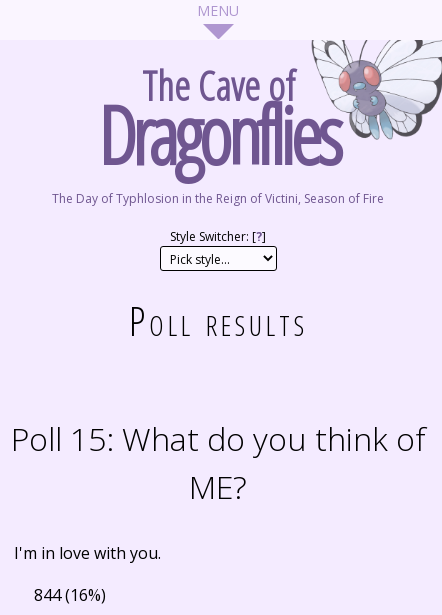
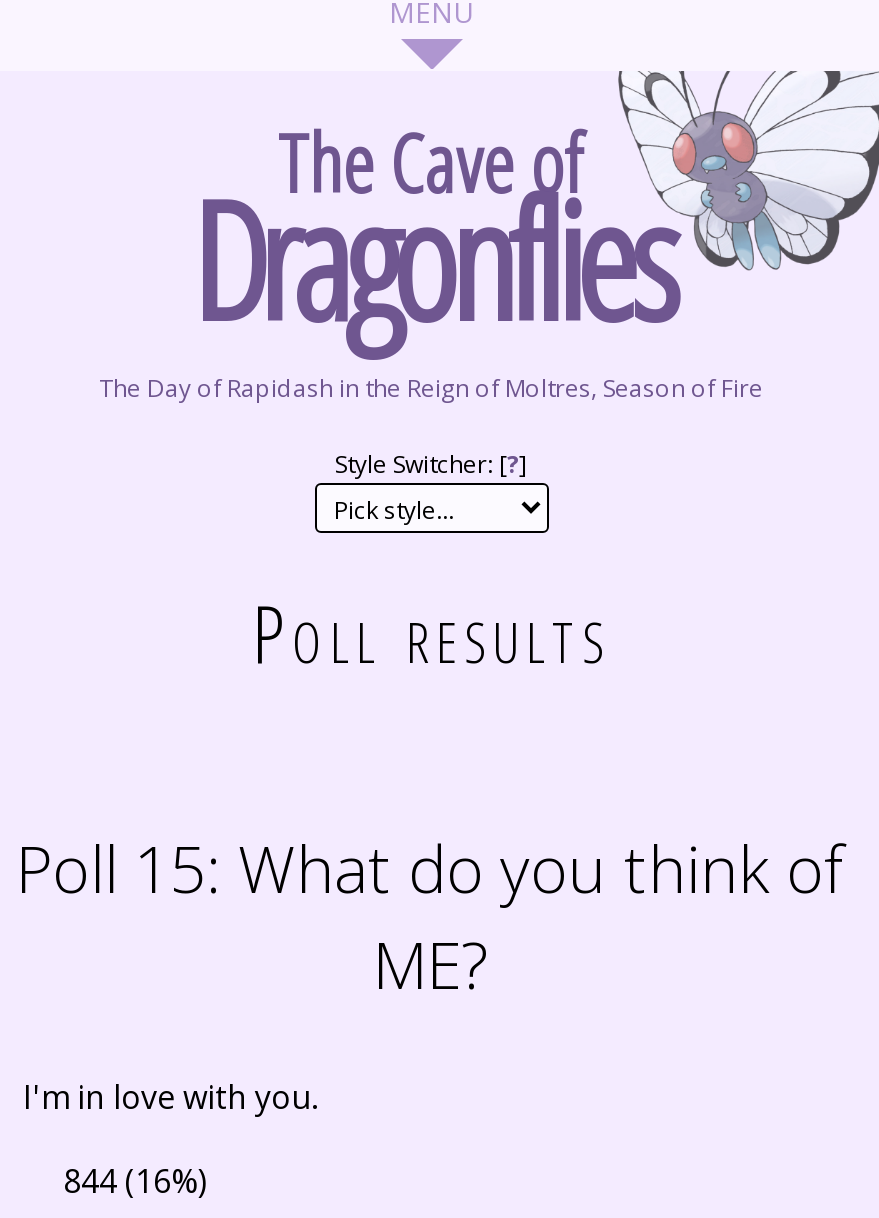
- The Day of Typhlosion in the Reign of Victini, Season of Fire
+ The Day of Rapidash in the Reign of Moltres, Season of Fire
